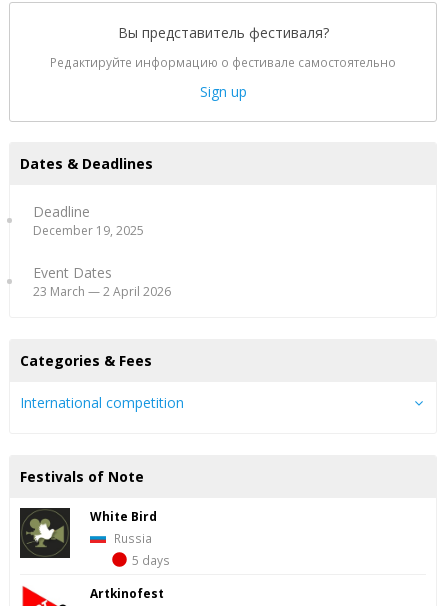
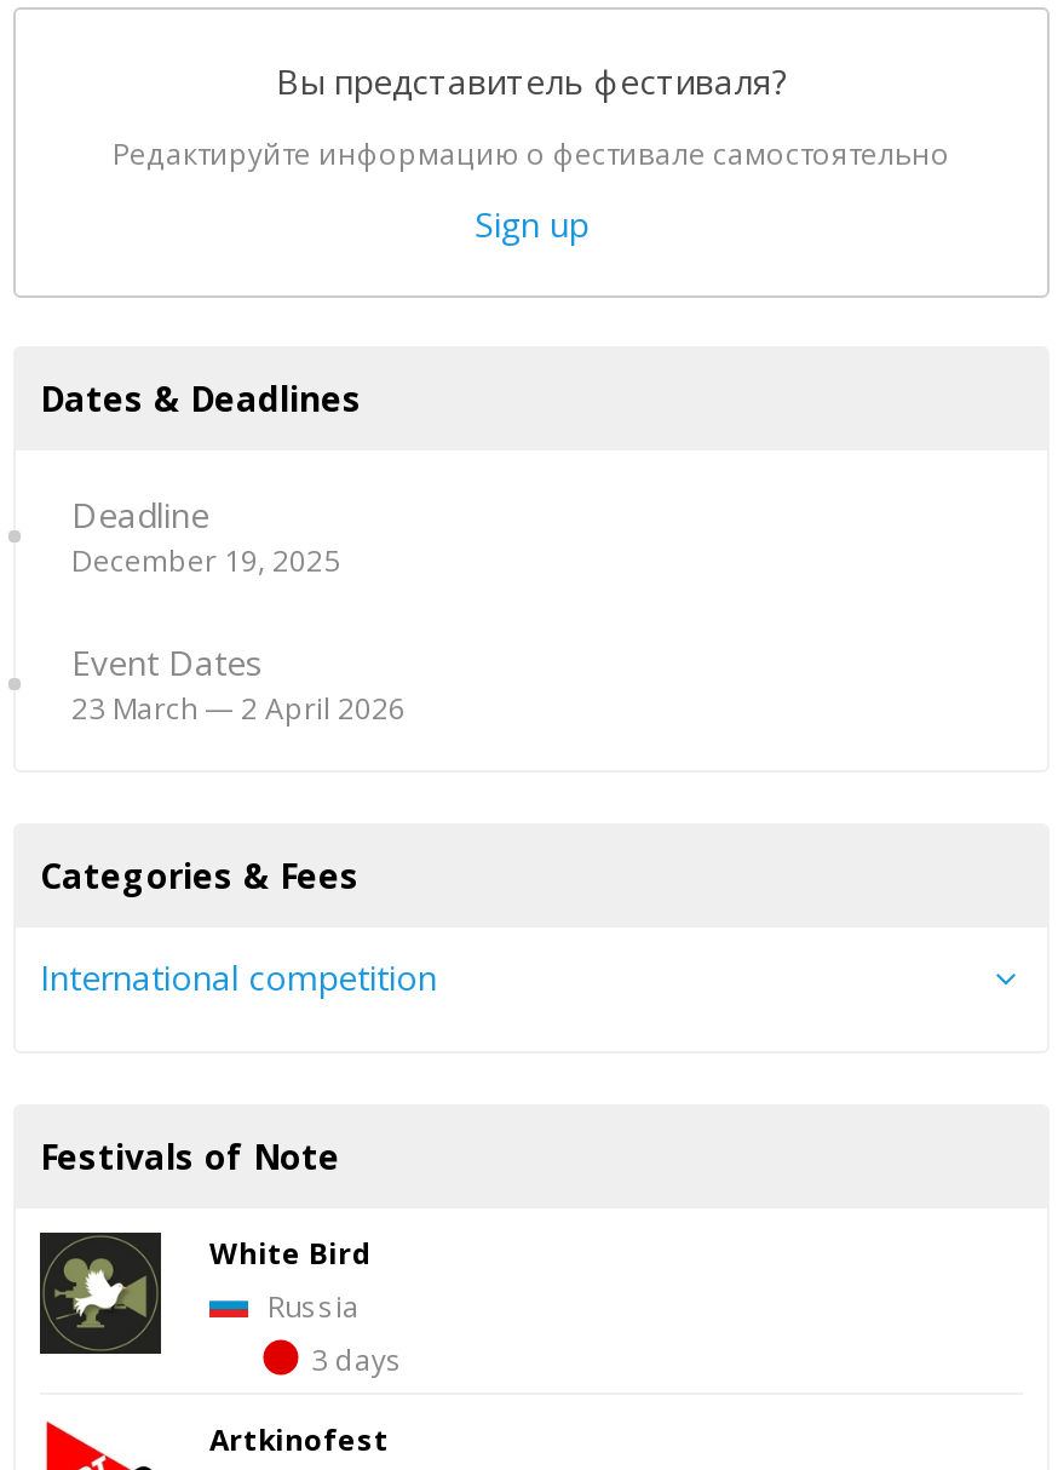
- 5 days
+ 3 days
